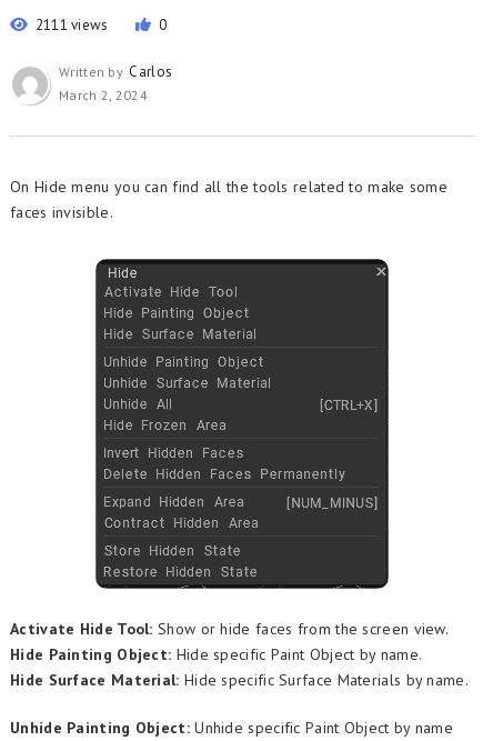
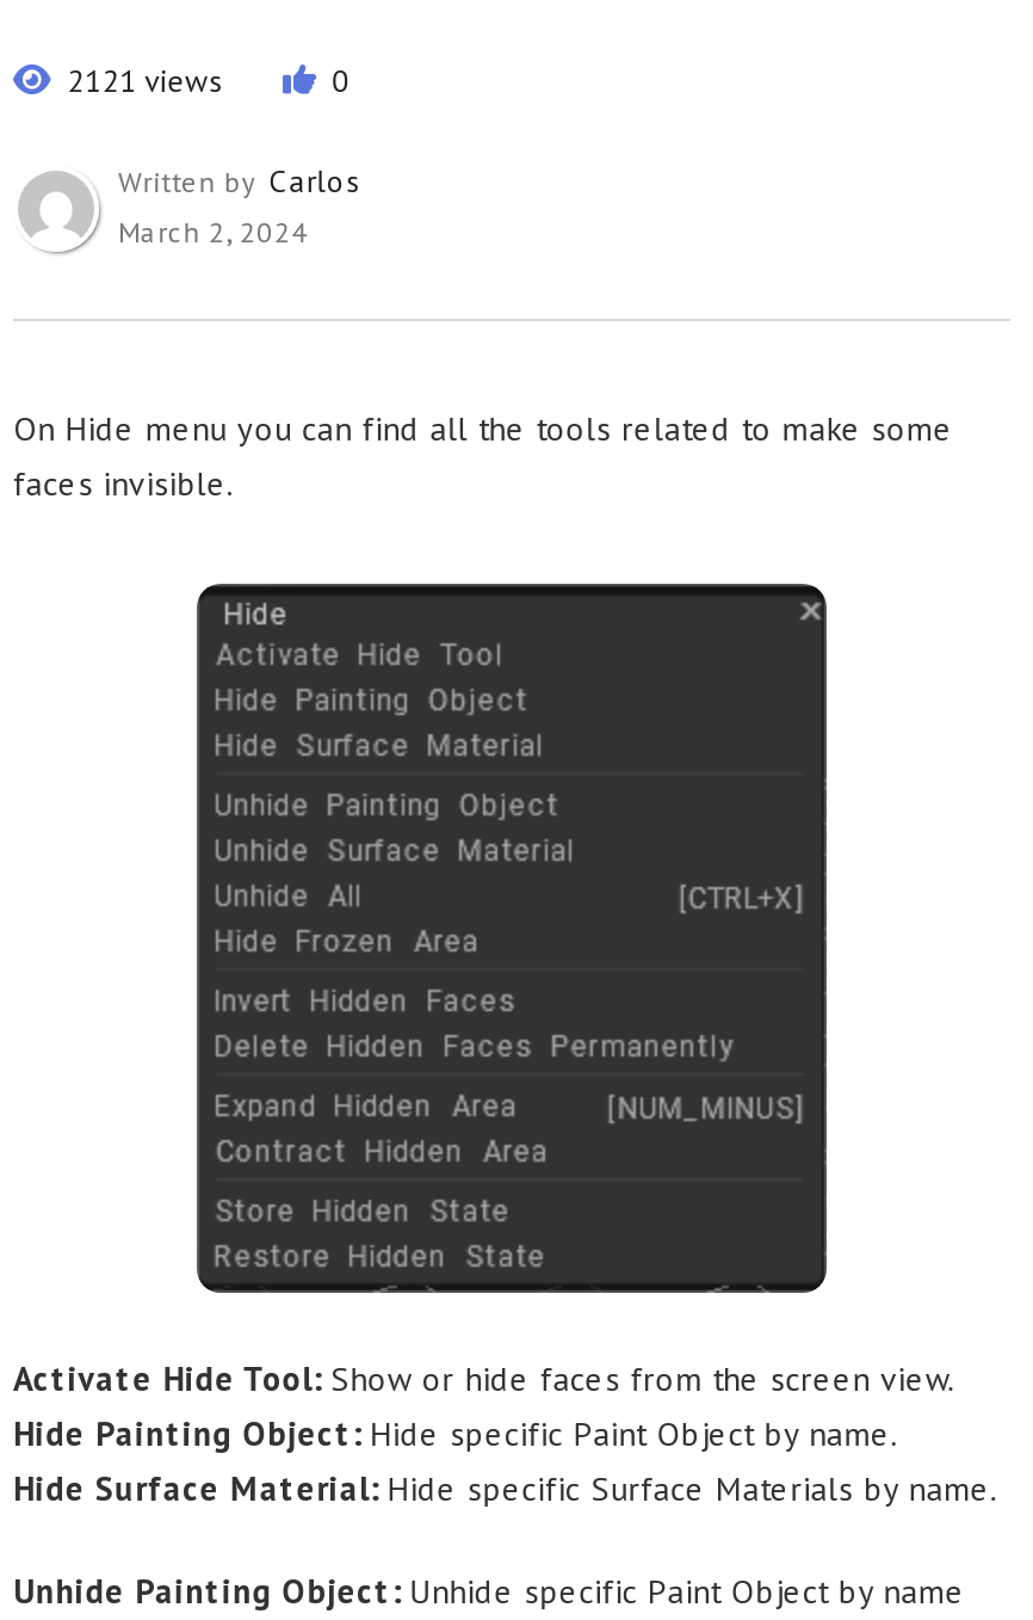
- 2111 views
+ 2121 views
